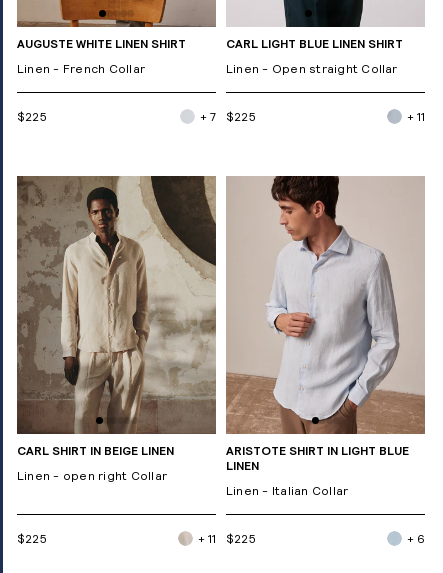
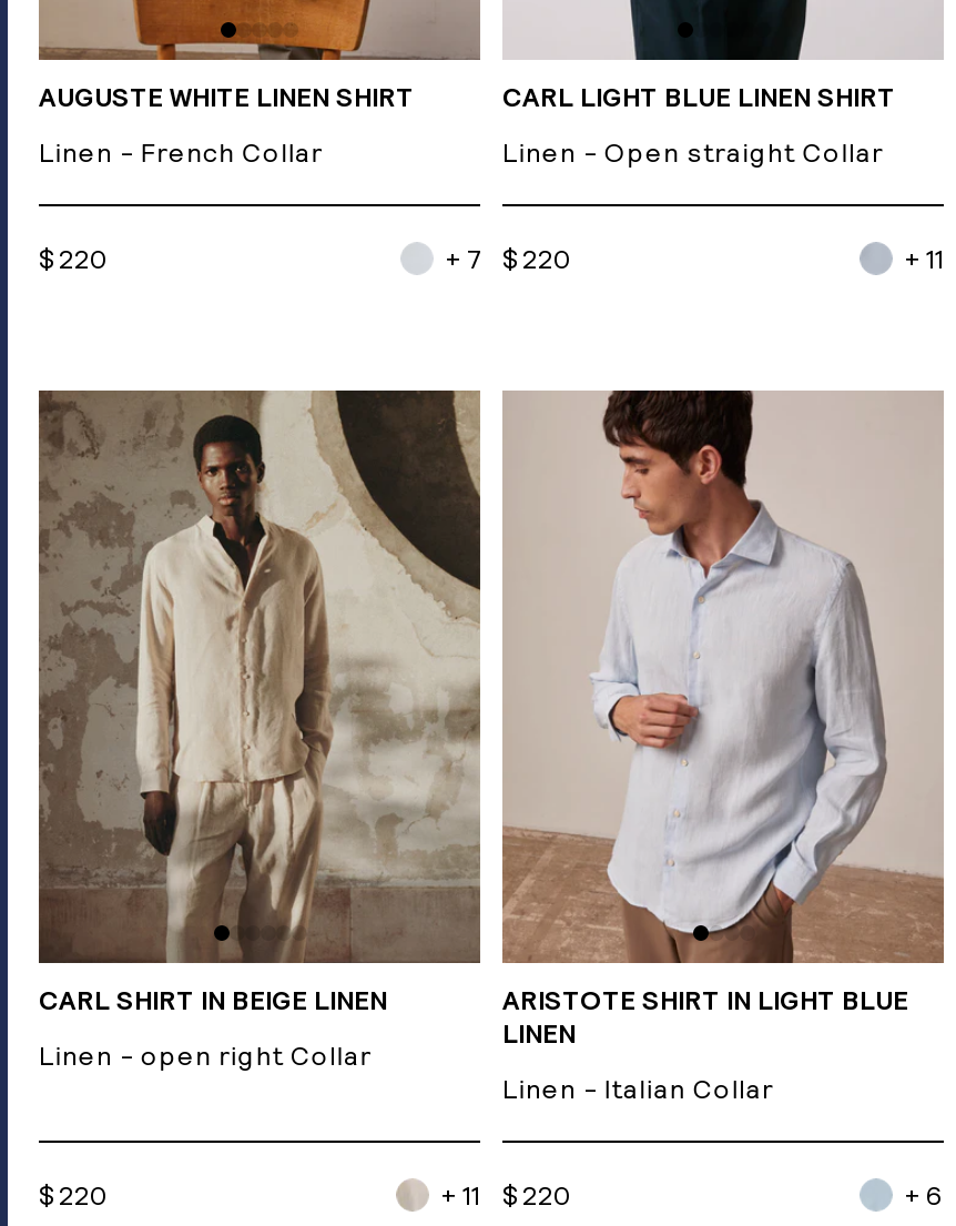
- $225
+ $220

- + 7 $225
+ + 7 $220

- $225
+ $220

- + 11 $225
+ + 11 $220
